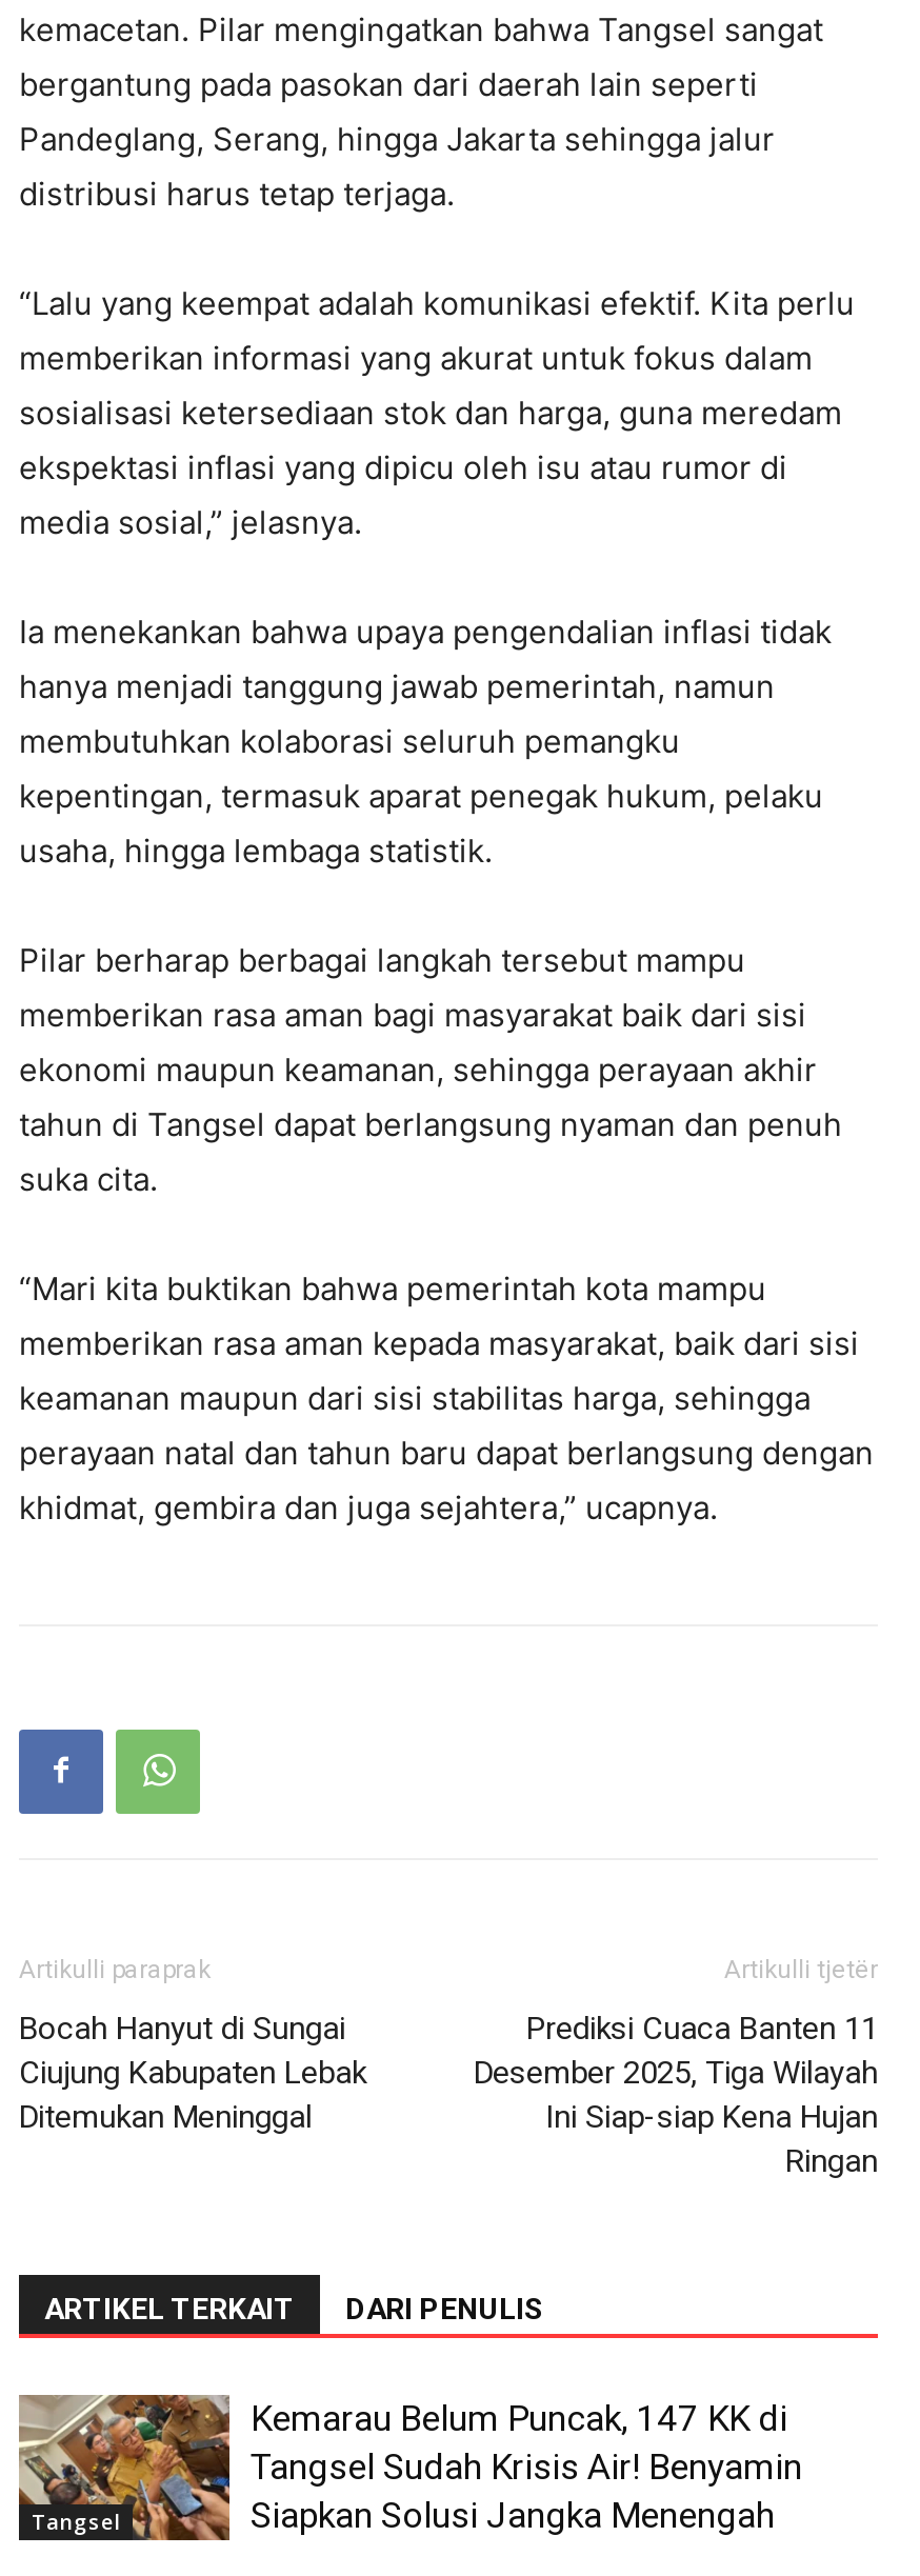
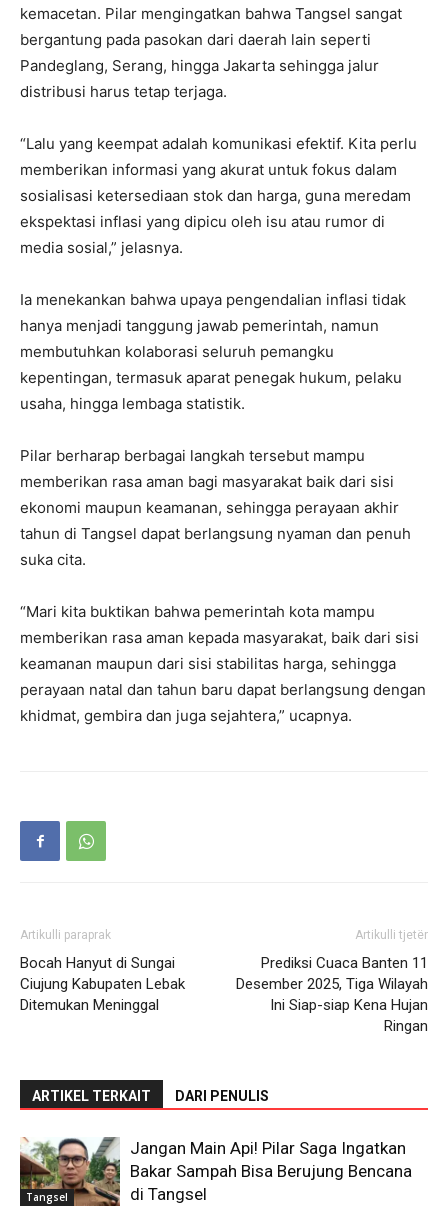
- [image]
- Kemarau Belum Puncak, 147 KK di
- Tangsel Sudah Krisis Air! Benyamin
- Siapkan Solusi Jangka Menengah
+ [image]
+ Jangan Main Api! Pilar Saga Ingatkan
+ Bakar Sampah Bisa Berujung Bencana
+ di Tangsel
